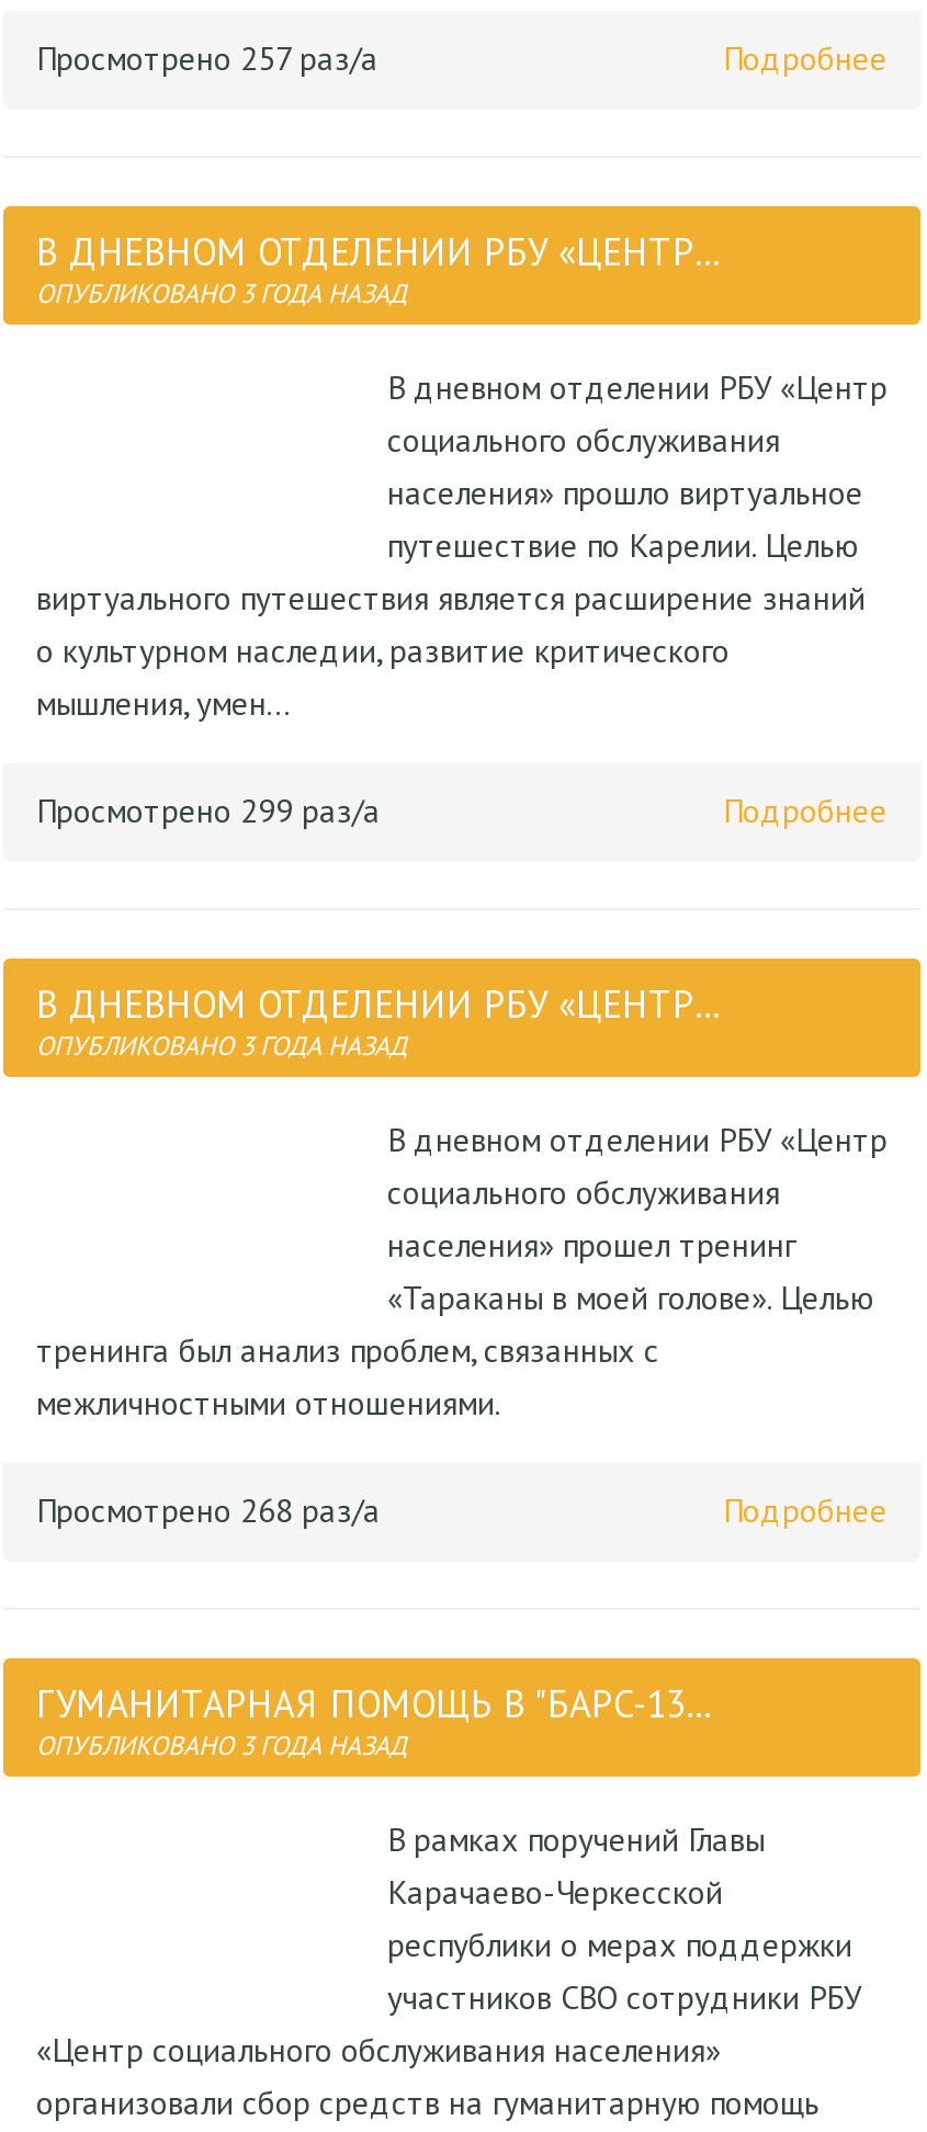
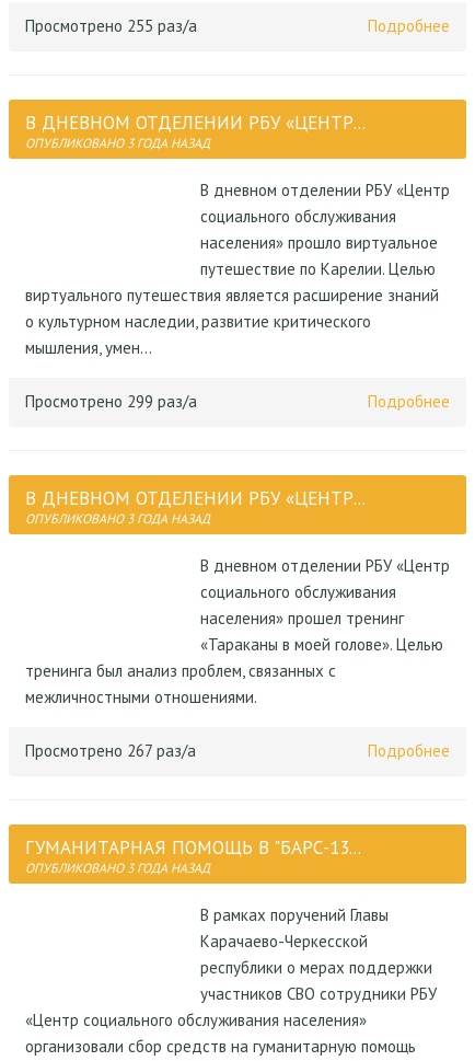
- Просмотрено 257 раз/а
+ Просмотрено 255 раз/а

- Просмотрено 268 раз/а
+ Просмотрено 267 раз/а
